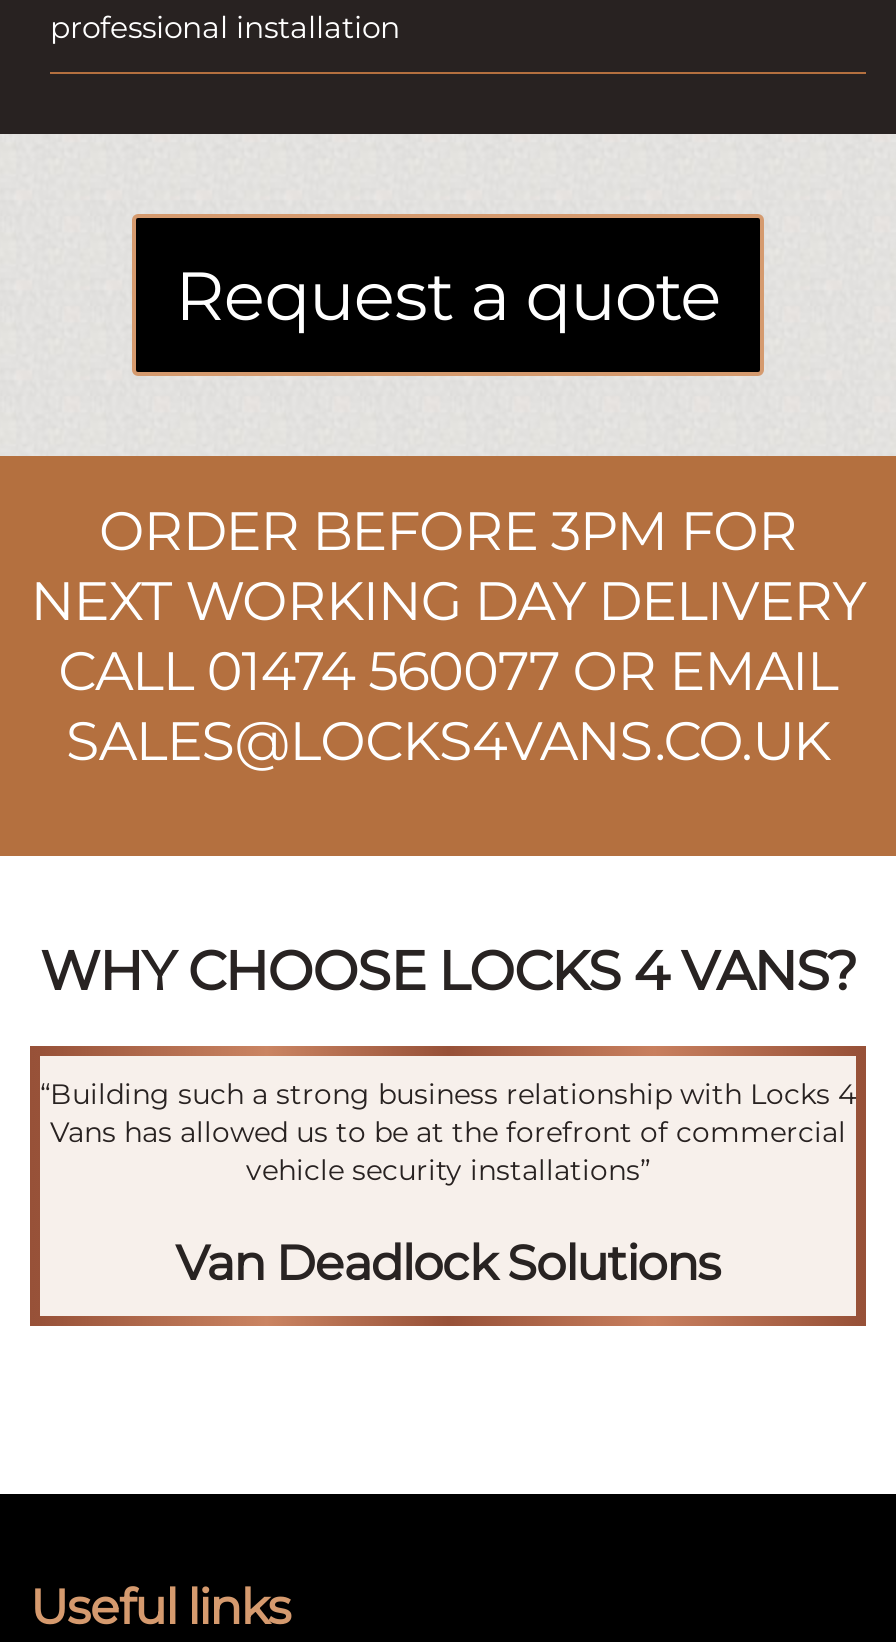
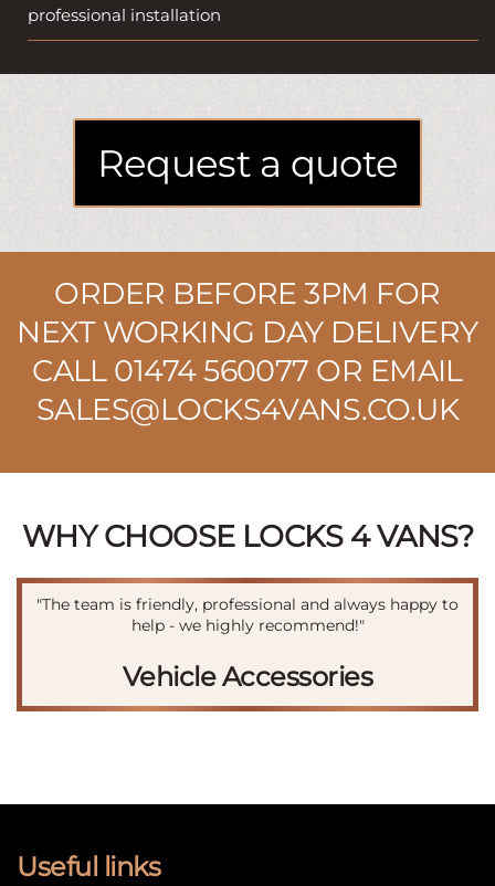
- “Building such a strong business relationship with Locks 4
- Vans has allowed us to be at the forefront of commercial
- vehicle security installations”
+ "The team is friendly, professional and always happy to
+ help - we highly recommend!"

- Van Deadlock Solutions
+ Vehicle Accessories
